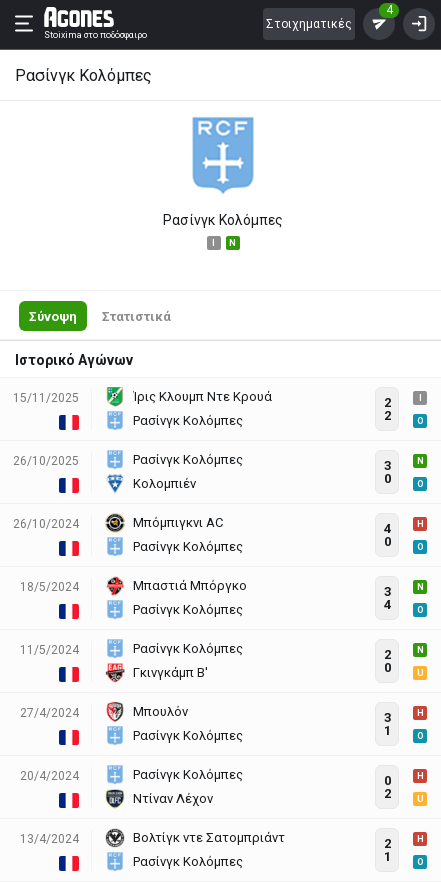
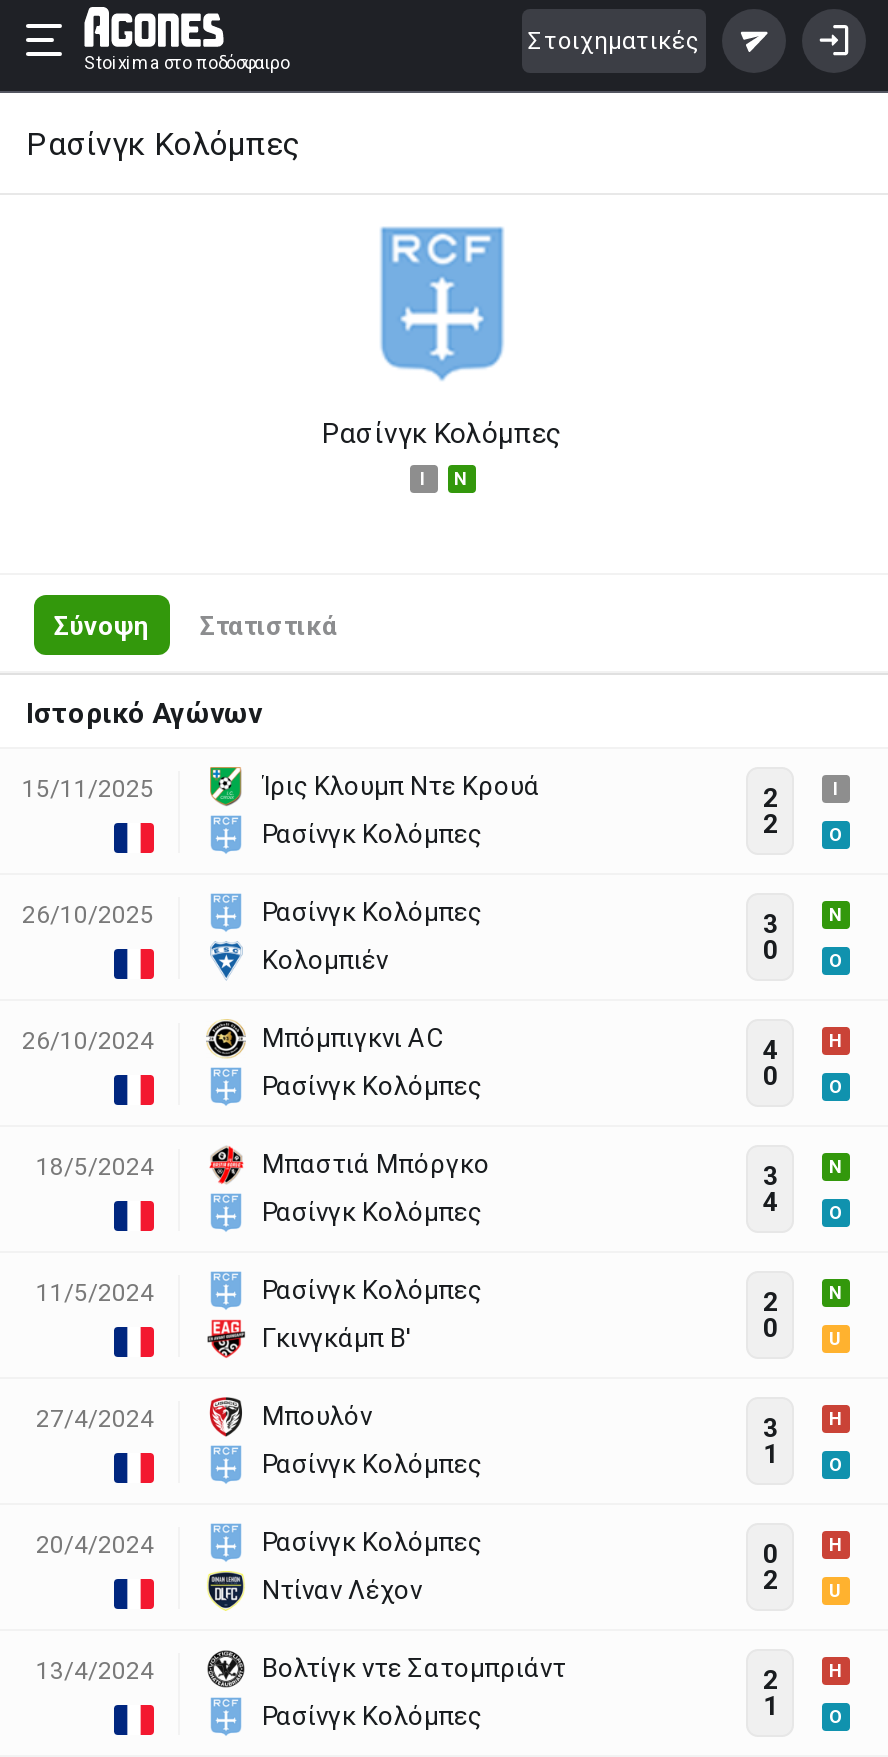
- 4
